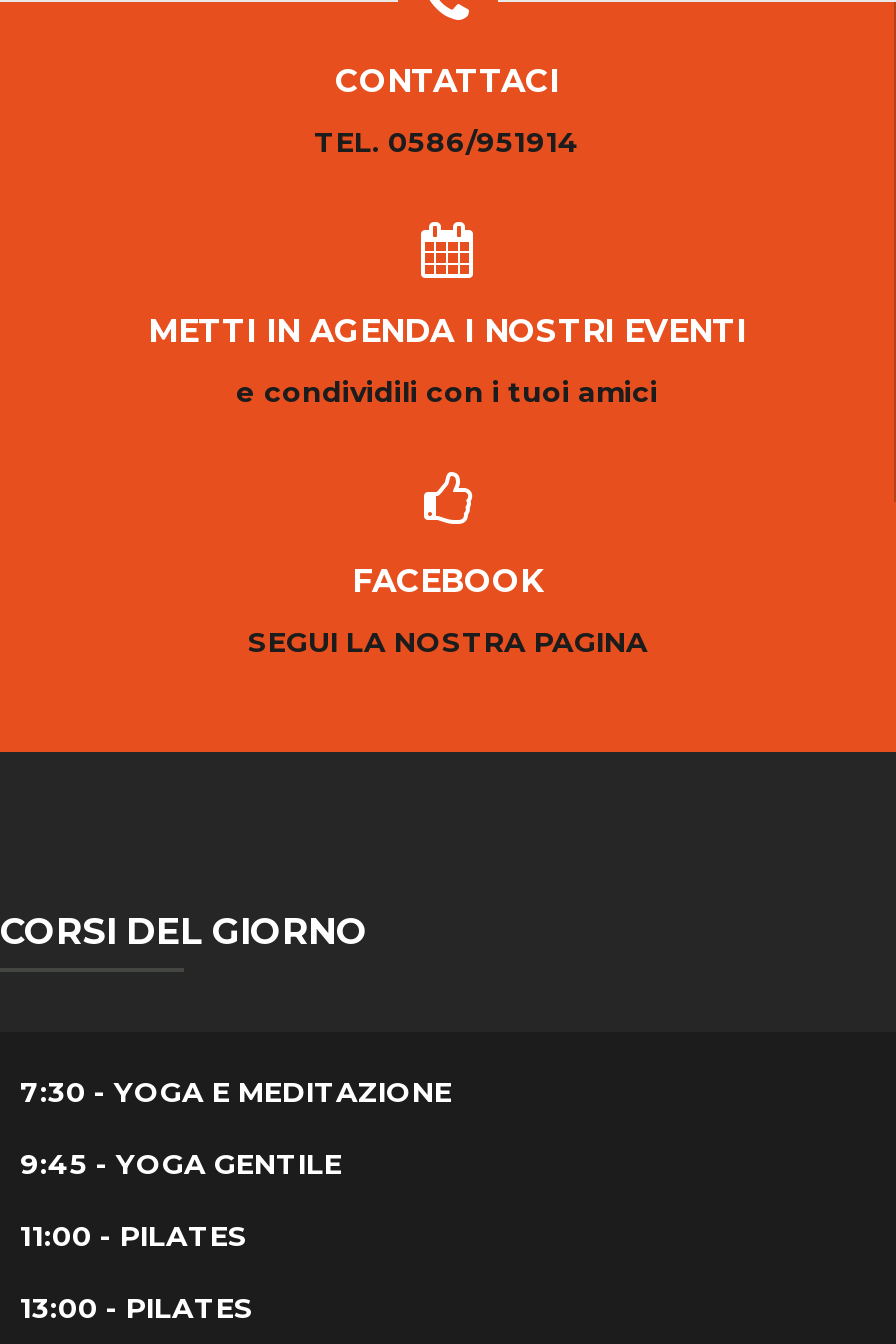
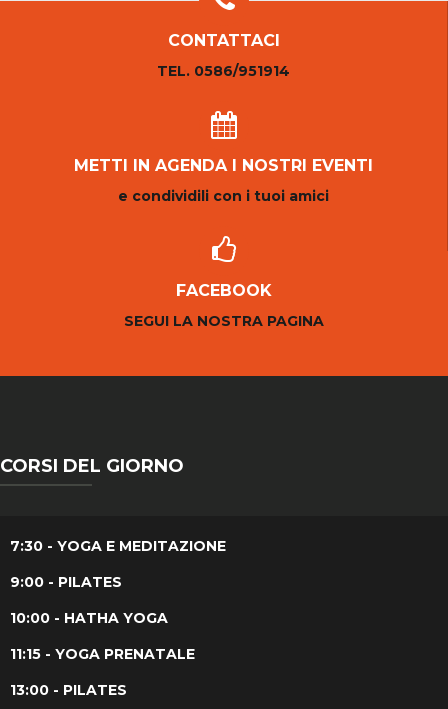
- 9:45 - YOGA GENTILE
- 11:00 - PILATES
+ 9:00 - PILATES
+ 10:00 - HATHA YOGA
+ 11:15 - YOGA PRENATALE
